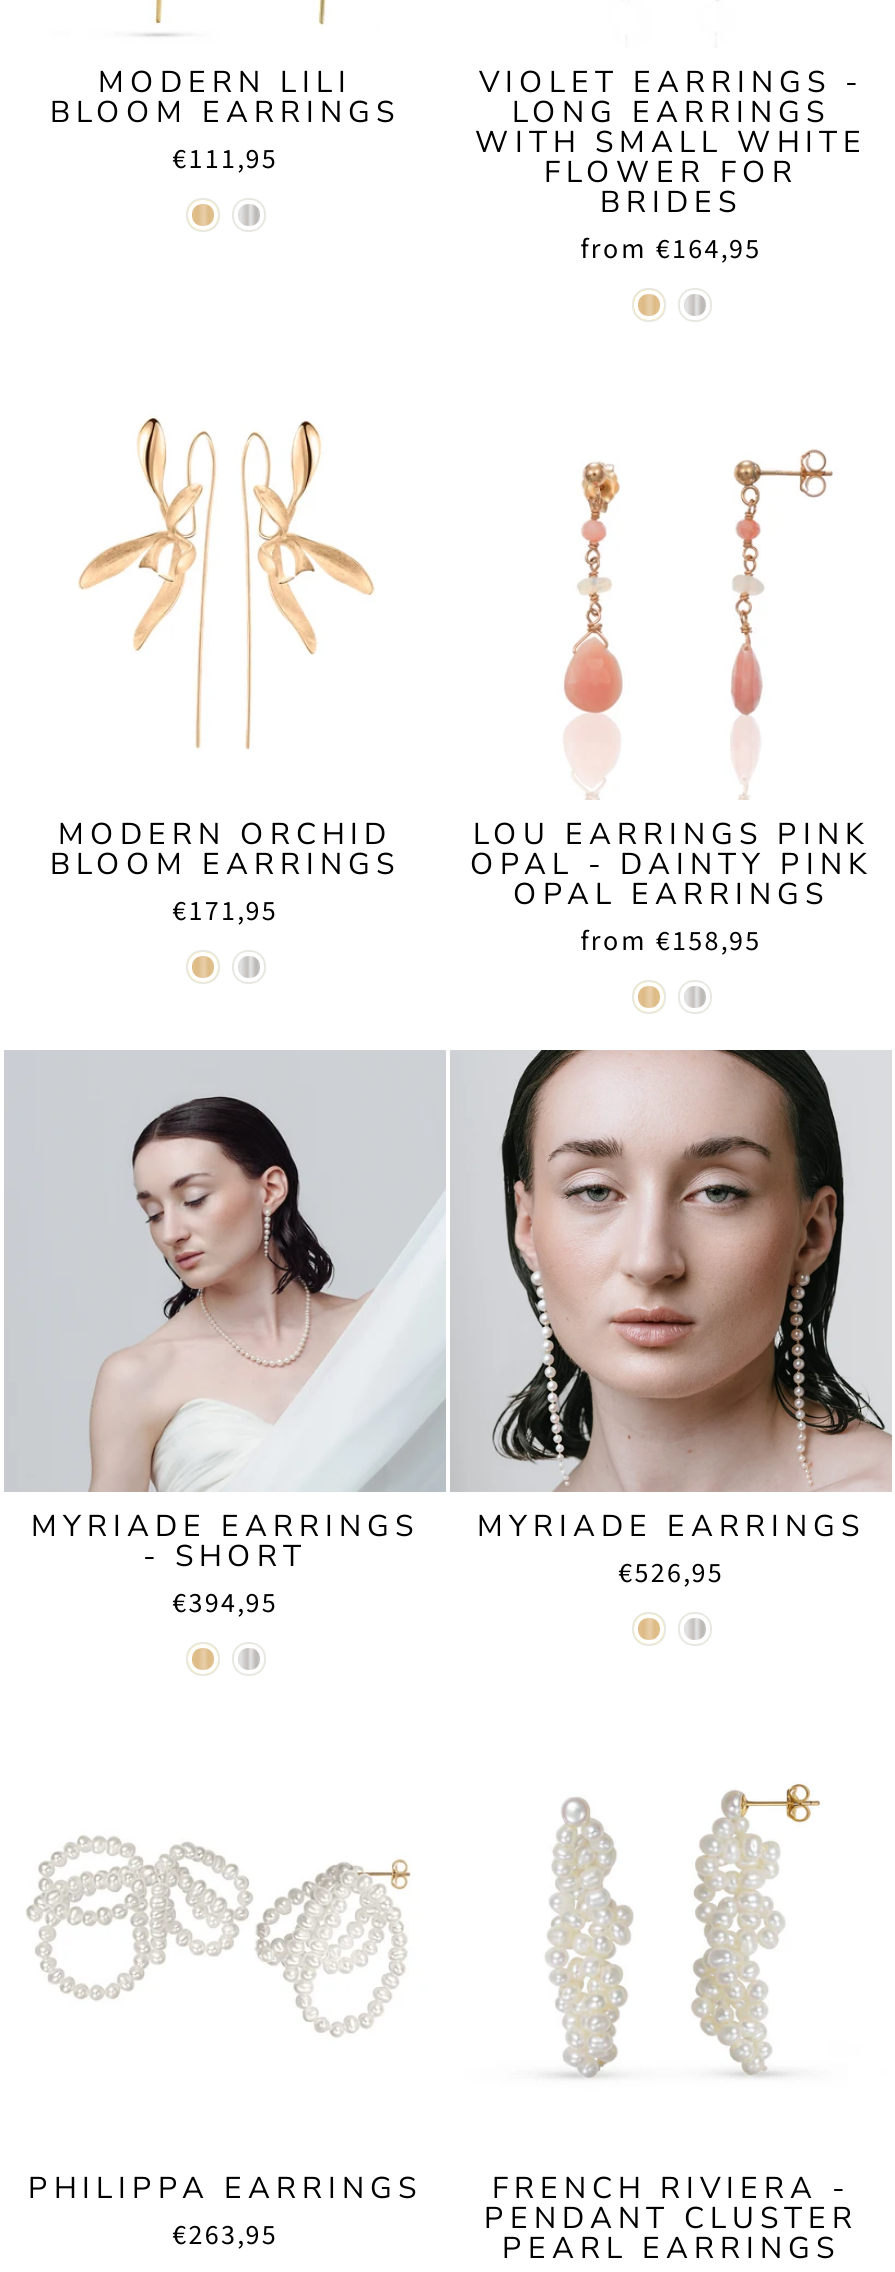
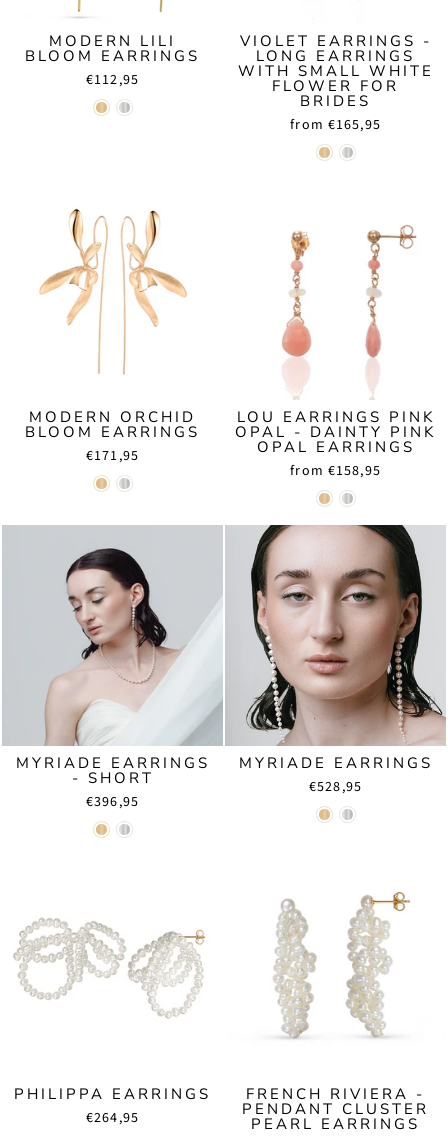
- €111,95
+ €112,95

- from €164,95
+ from €165,95

- €526,95
+ €528,95

- €394,95
+ €396,95

- €263,95
+ €264,95
